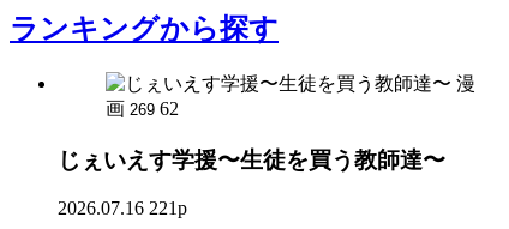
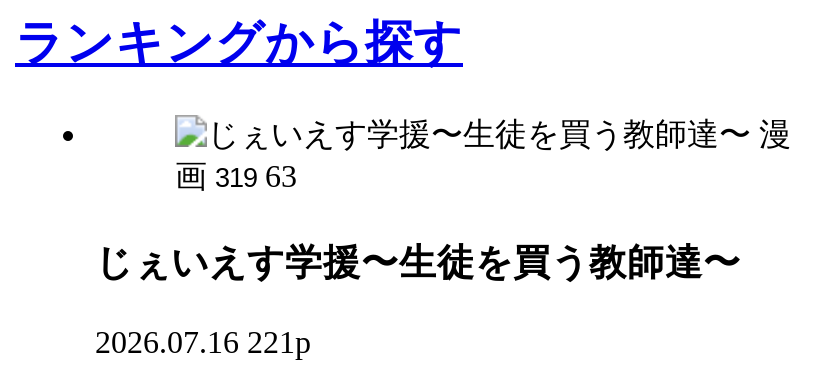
- 画 269 62
+ 画 319 63
